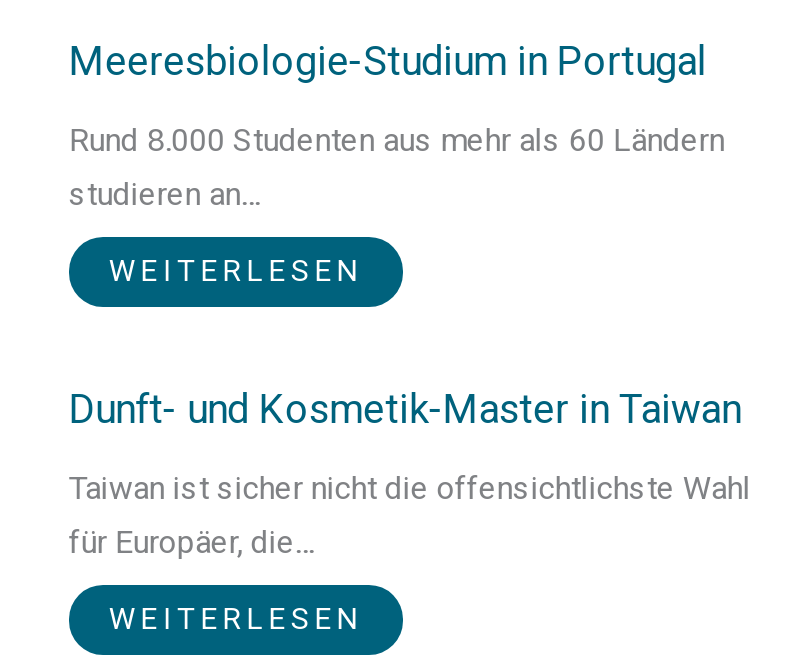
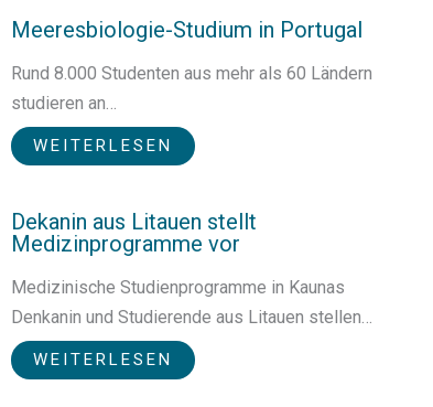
- Dunft- und Kosmetik-Master in Taiwan
+ Dekanin aus Litauen stellt
+ Medizinprogramme vor

- Taiwan ist sicher nicht die offensichtlichste Wahl
- für Europäer, die…
+ Medizinische Studienprogramme in Kaunas
+ Denkanin und Studierende aus Litauen stellen…
